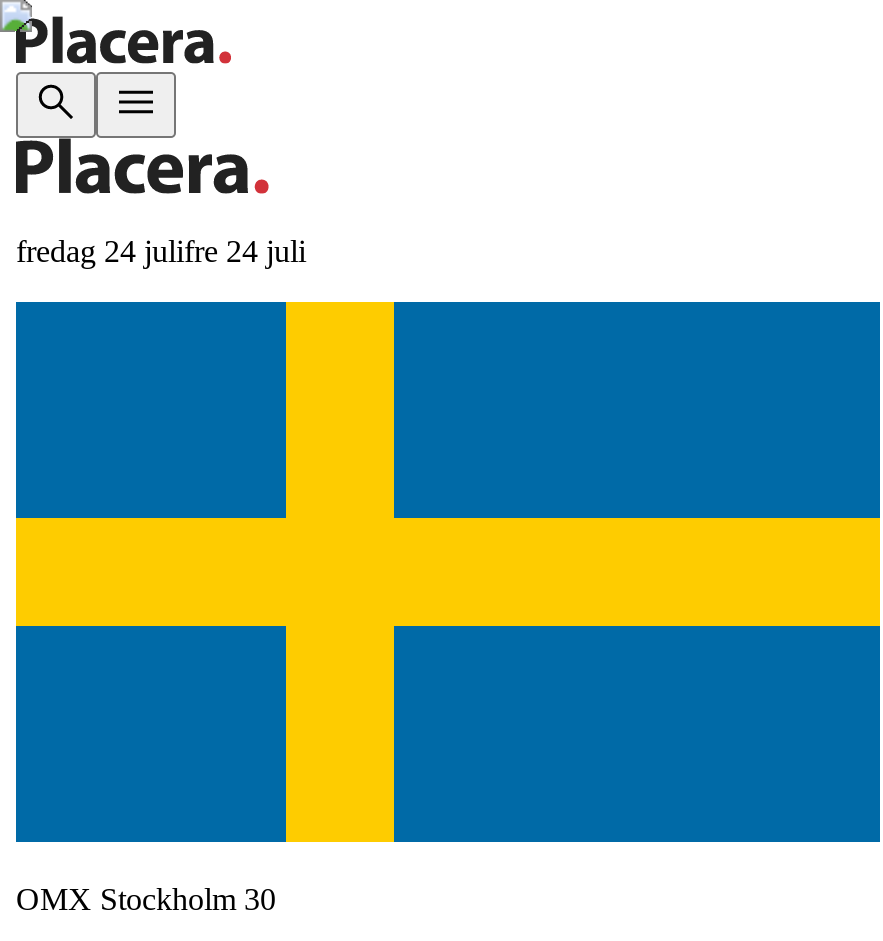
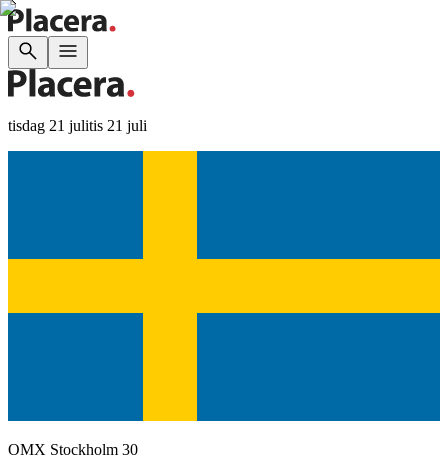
- fredag 24 julifre 24 juli
+ tisdag 21 julitis 21 juli
